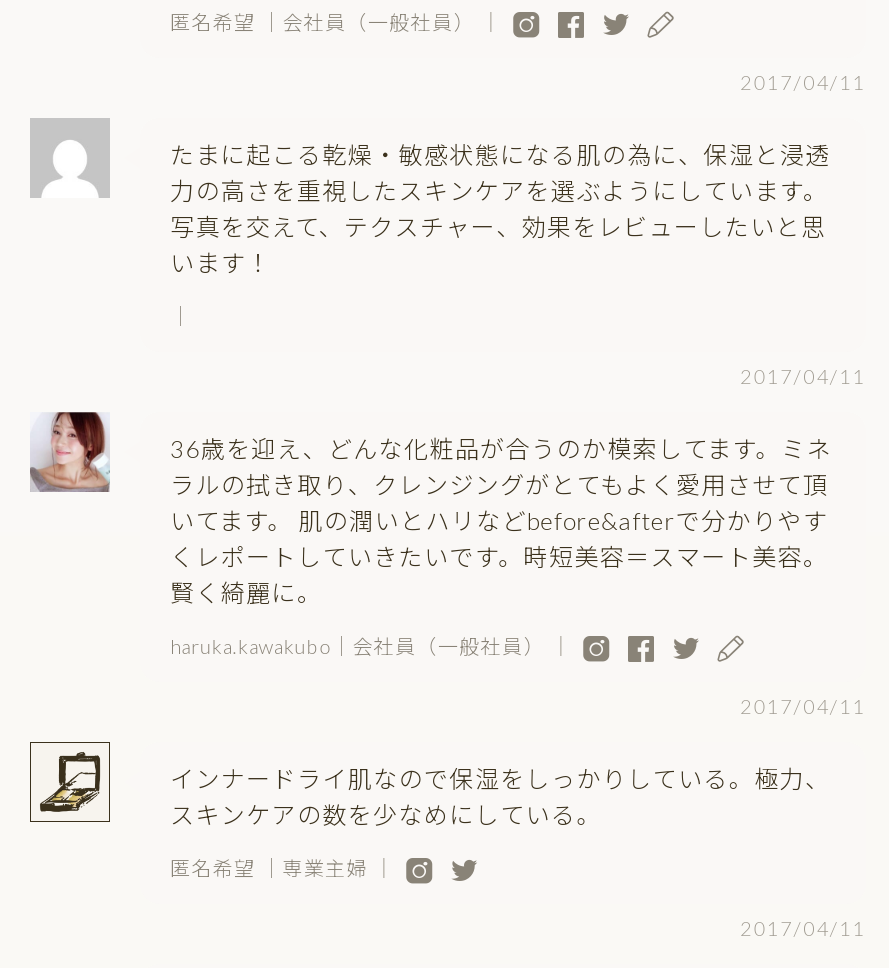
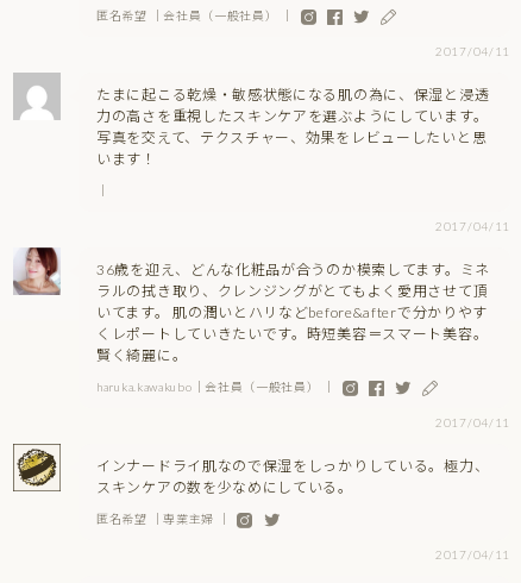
- [image]
+ [image]
